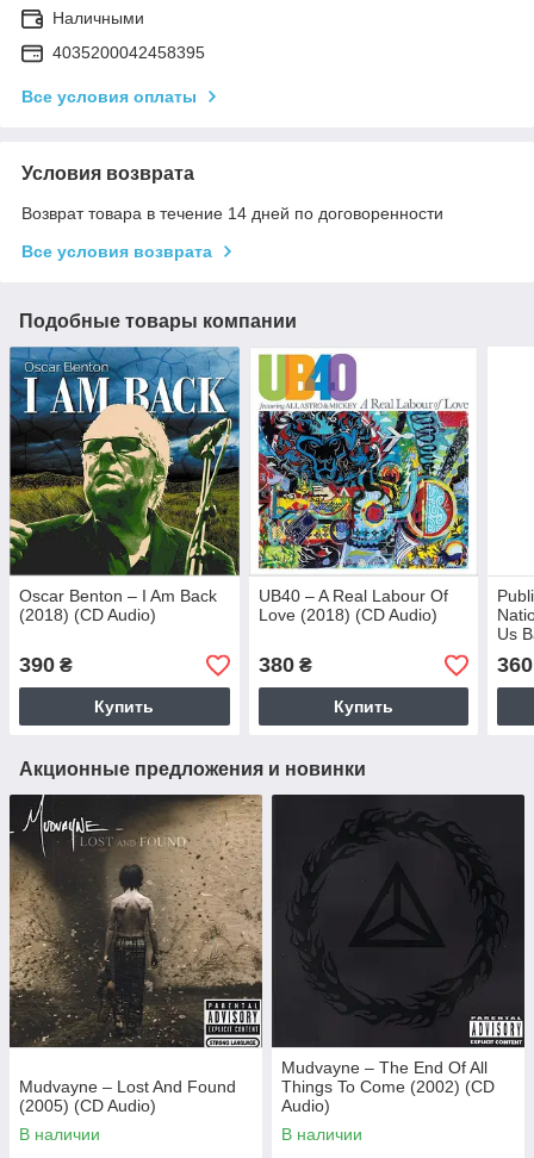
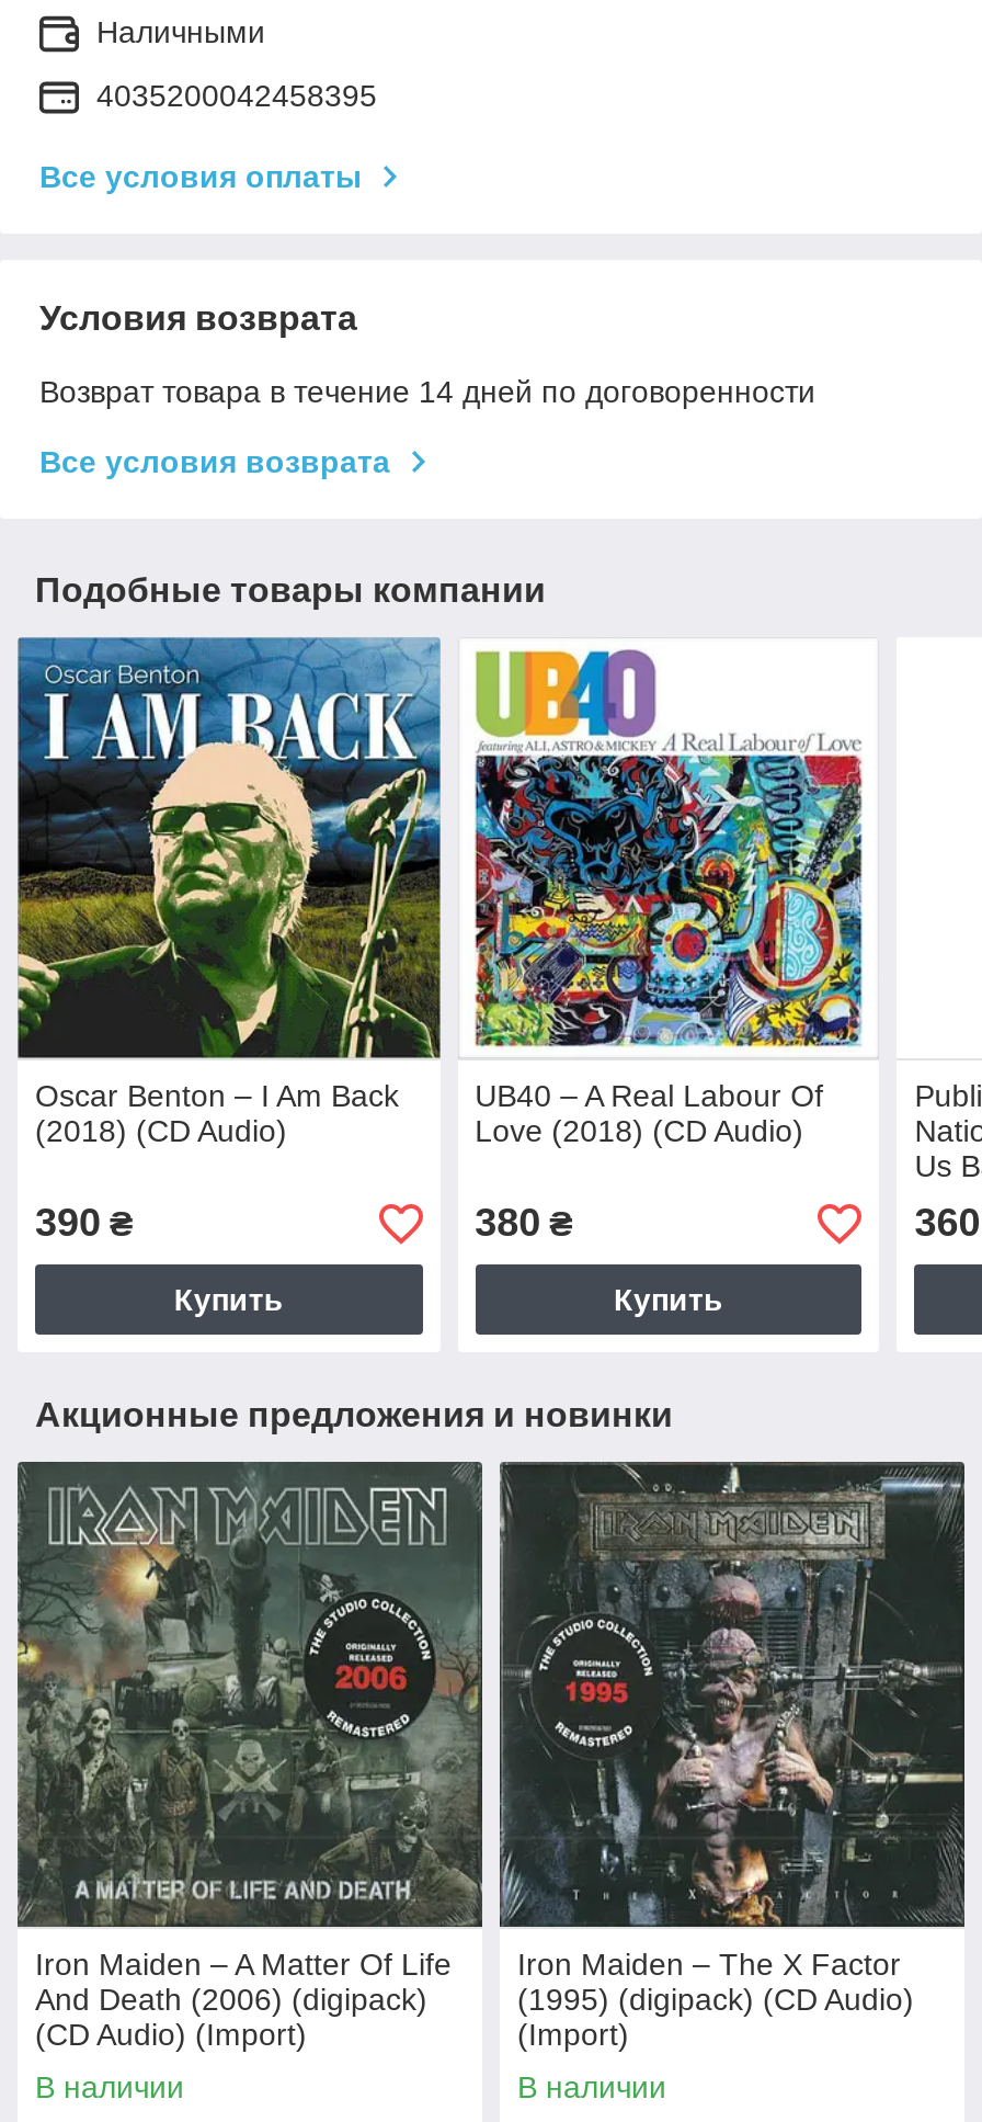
- [image]
- Mudvayne – The End Of All
- Things To Come (2002) (CD
- Audio)
+ [image]
+ Iron Maiden – The X Factor
+ (1995) (digipack) (CD Audio)
+ (Import)

- [image]
+ [image]

- Mudvayne – Lost And Found
- (2005) (CD Audio)
+ Iron Maiden – A Matter Of Life
+ And Death (2006) (digipack)
+ (CD Audio) (Import)
